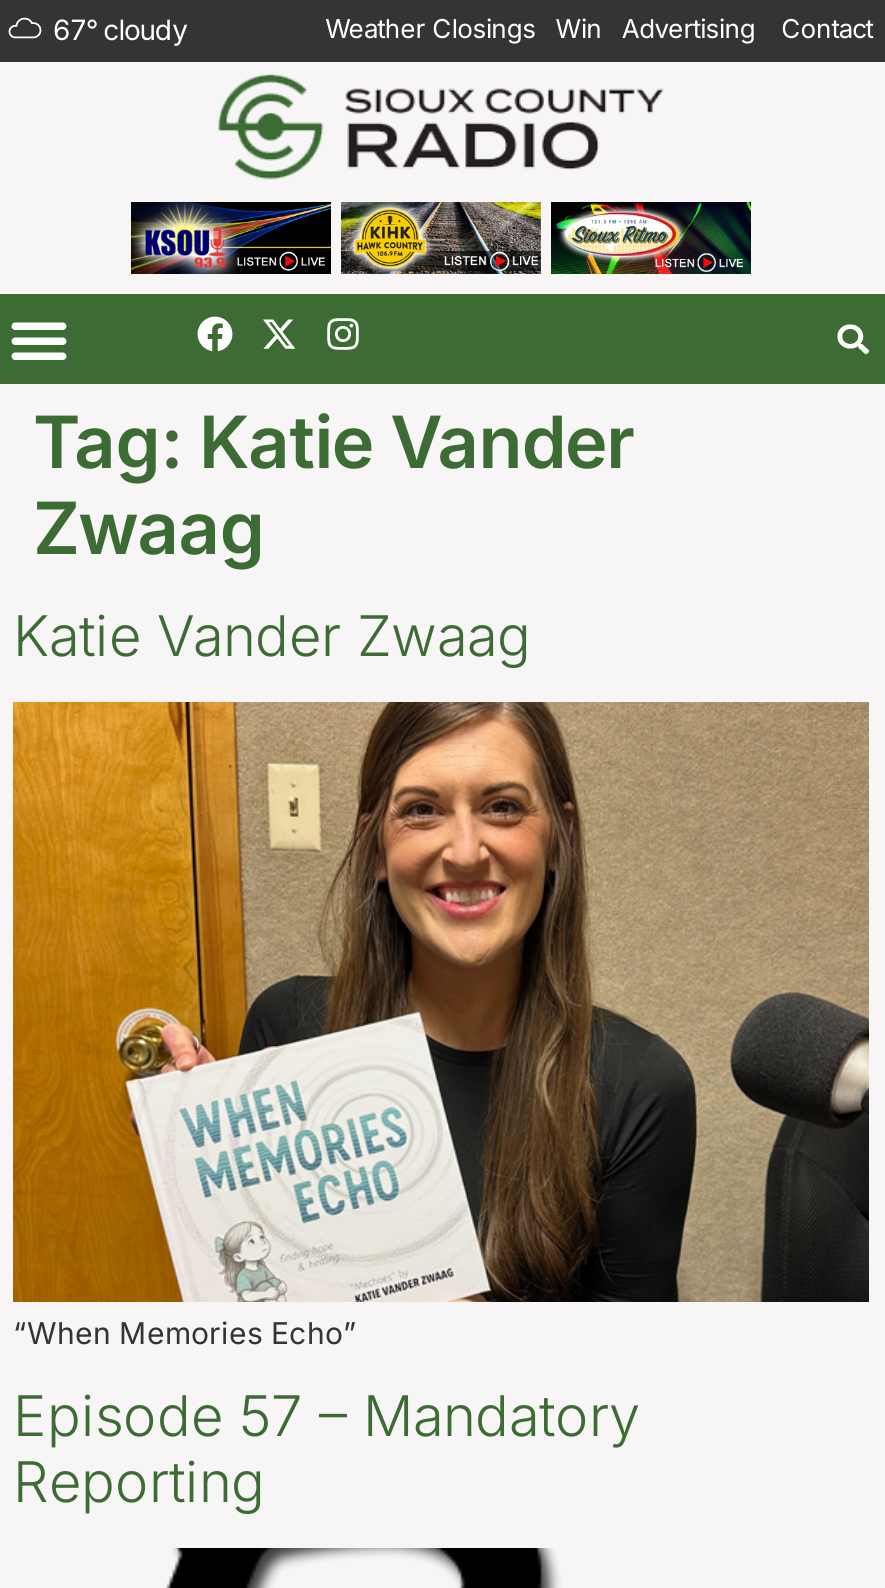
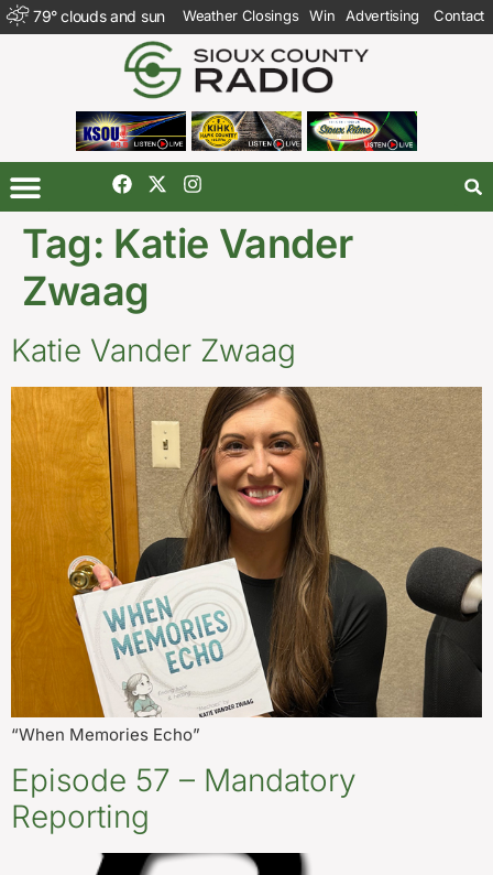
- 67° cloudy
+ 79° clouds and sun
